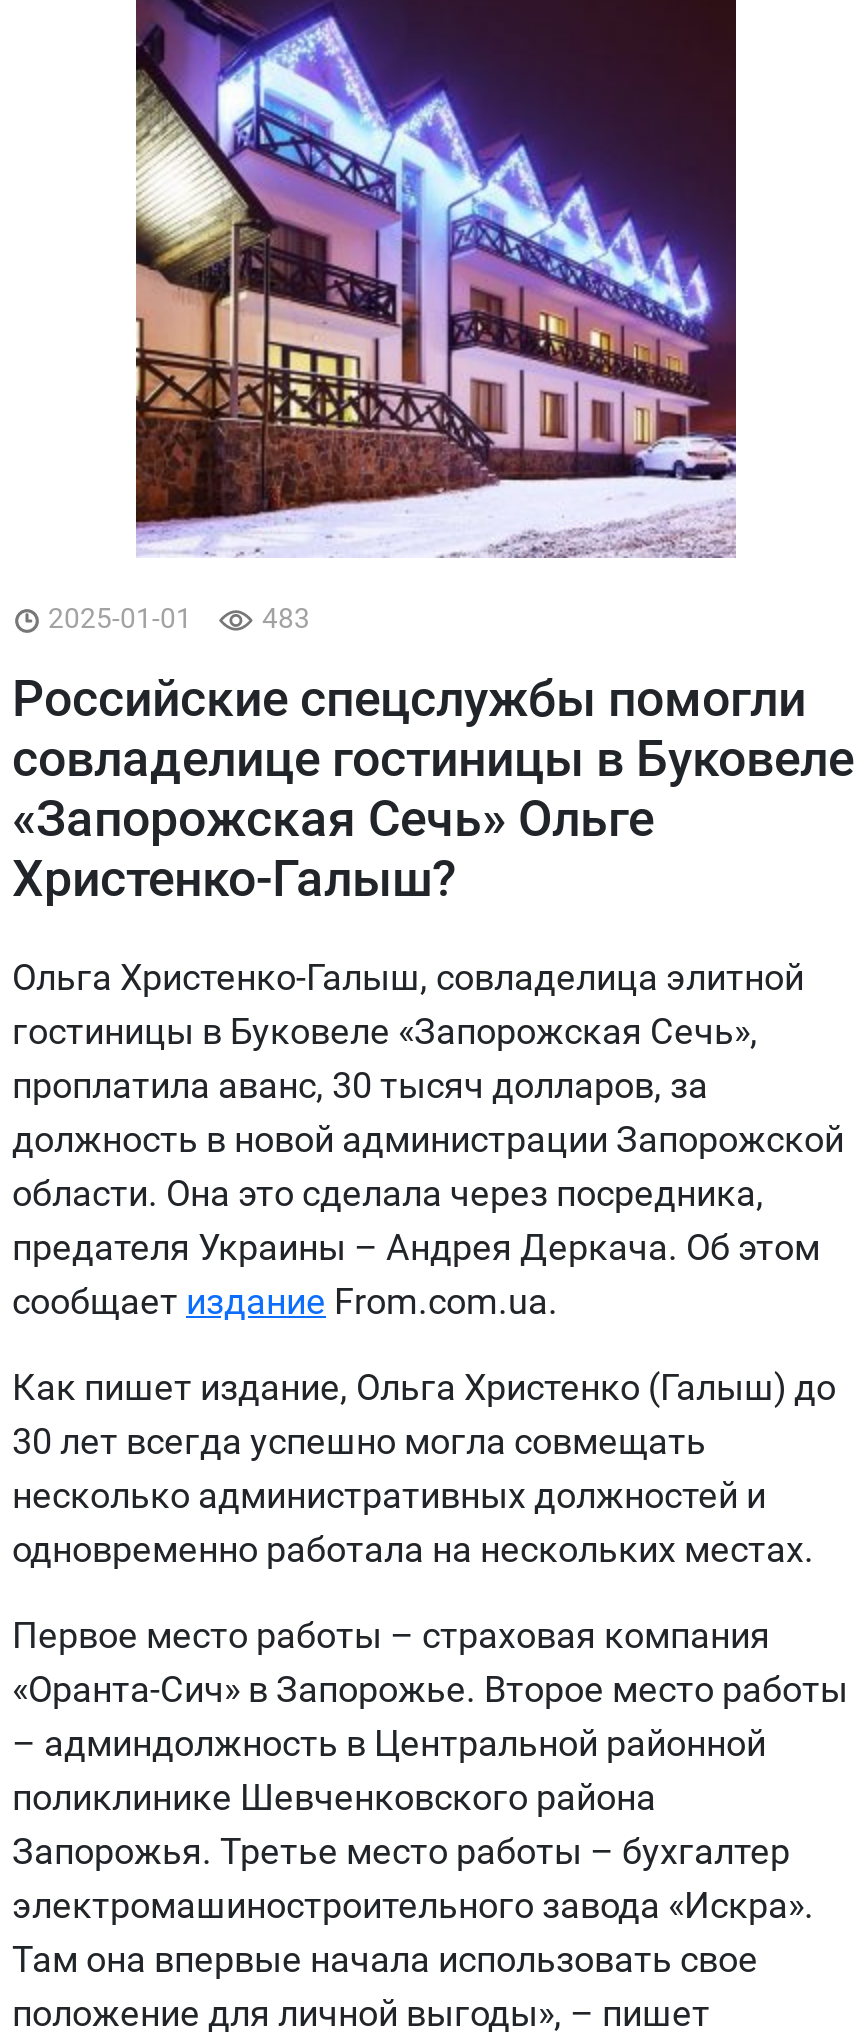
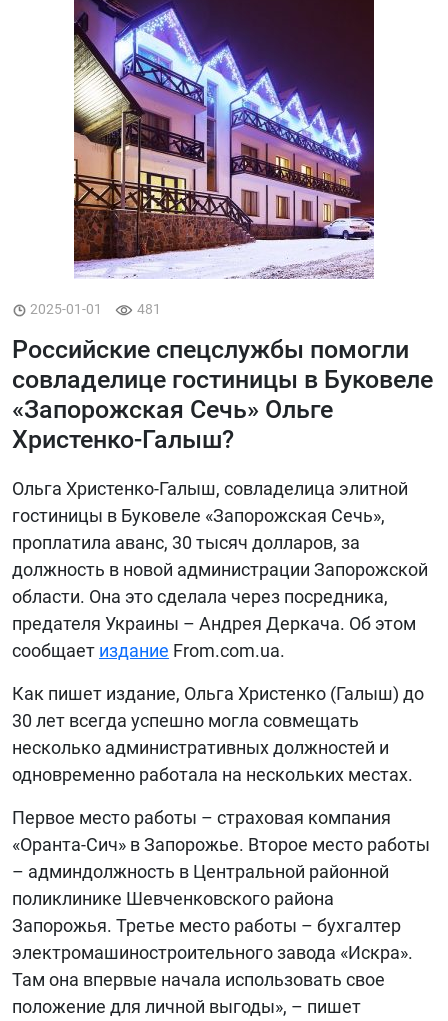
- 483
+ 481
